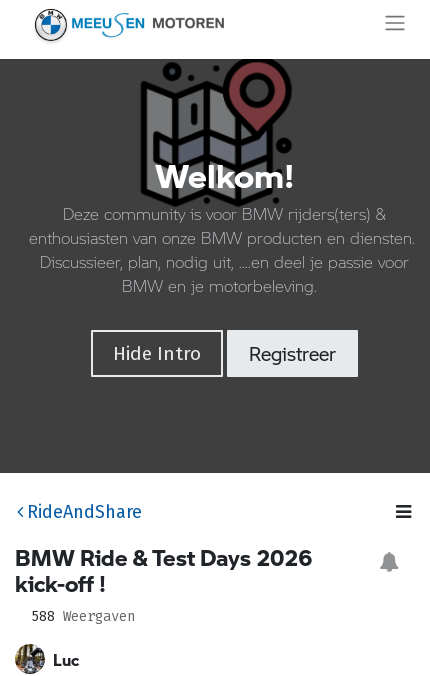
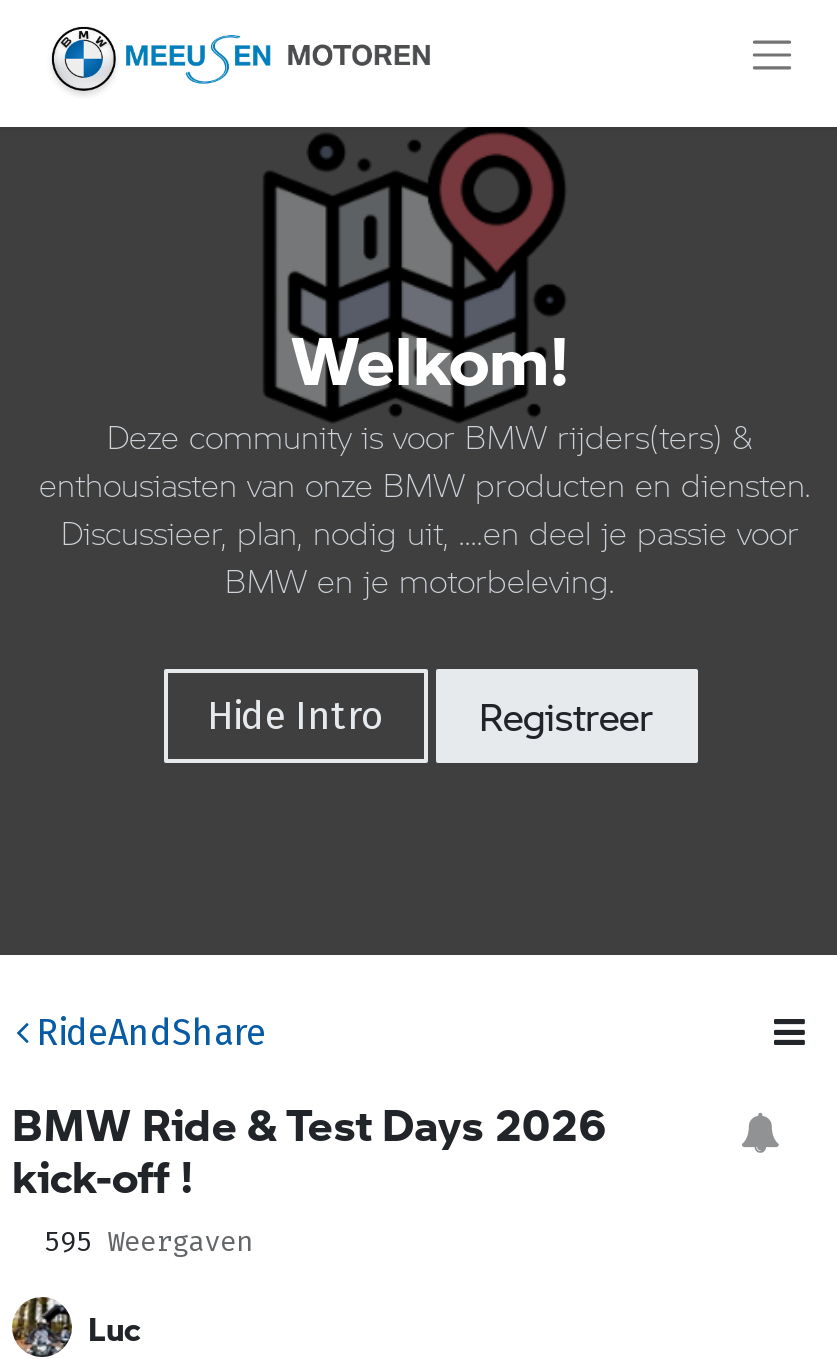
- 588 Weergaven
+ 595 Weergaven
